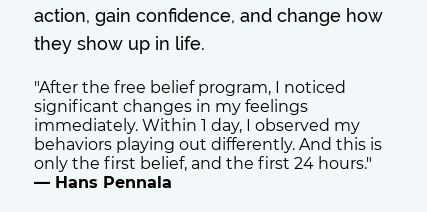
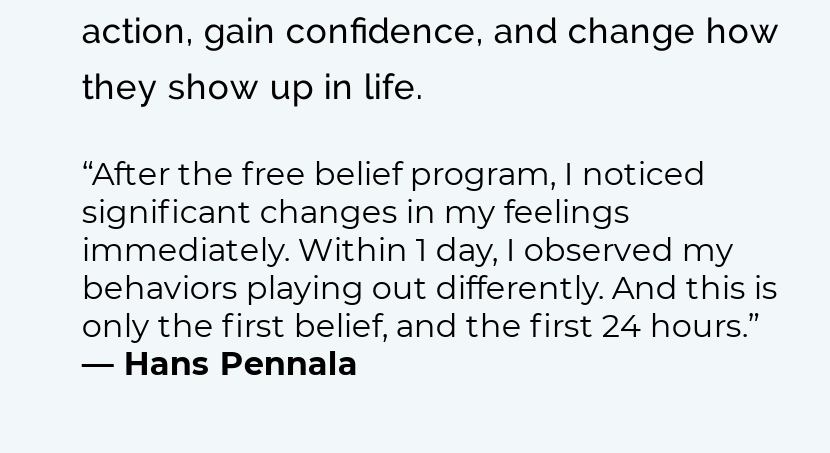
- "After the free belief program, I noticed
+ “After the free belief program, I noticed

- only the first belief, and the first 24 hours."
+ only the first belief, and the first 24 hours.”
